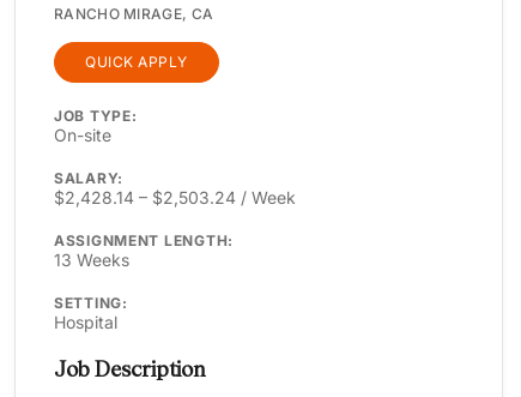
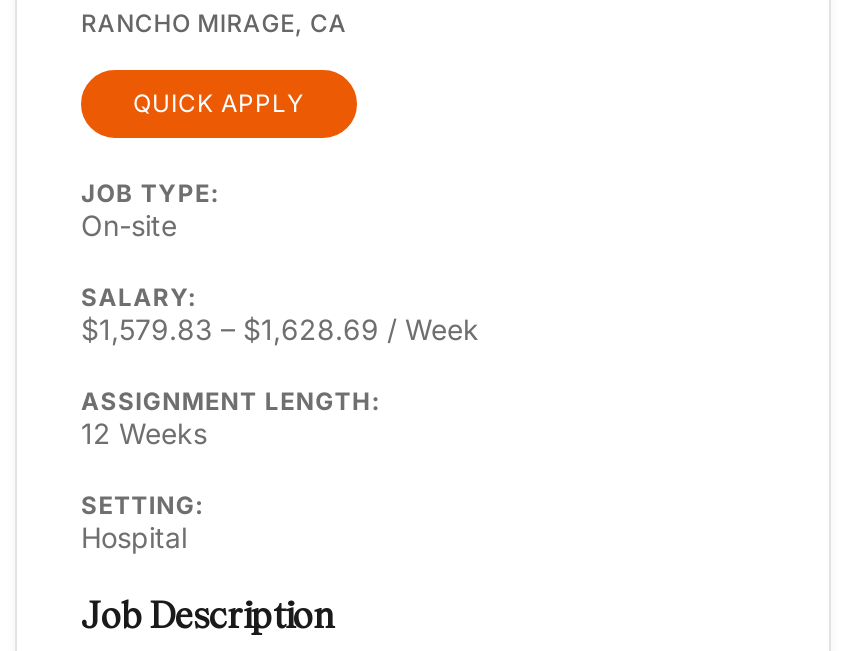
- $2,428.14 – $2,503.24 / Week
+ $1,579.83 – $1,628.69 / Week

- 13 Weeks
+ 12 Weeks
